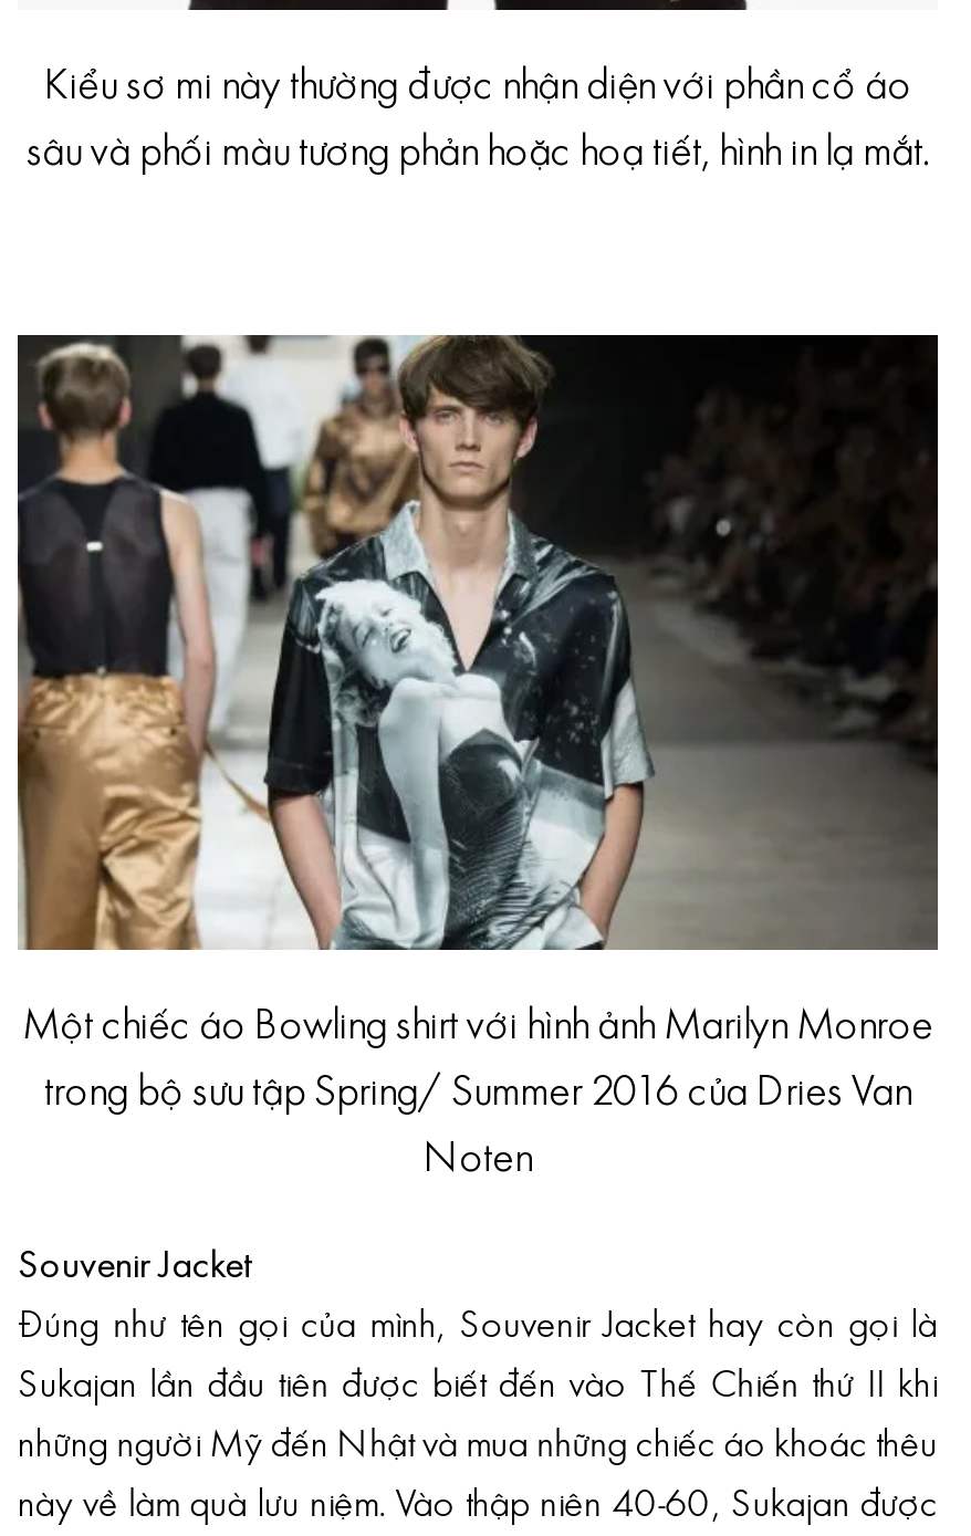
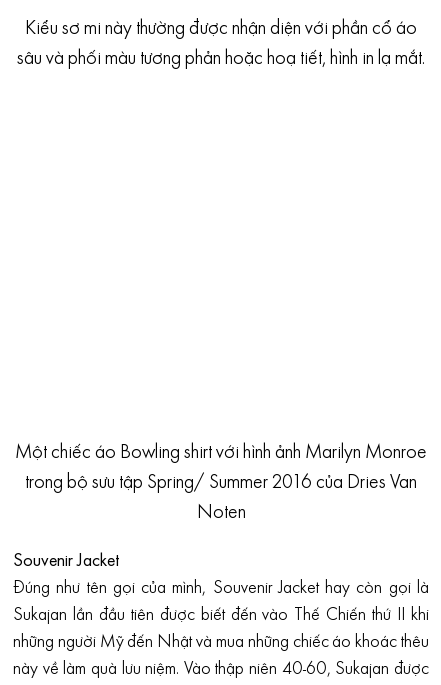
- [image]
